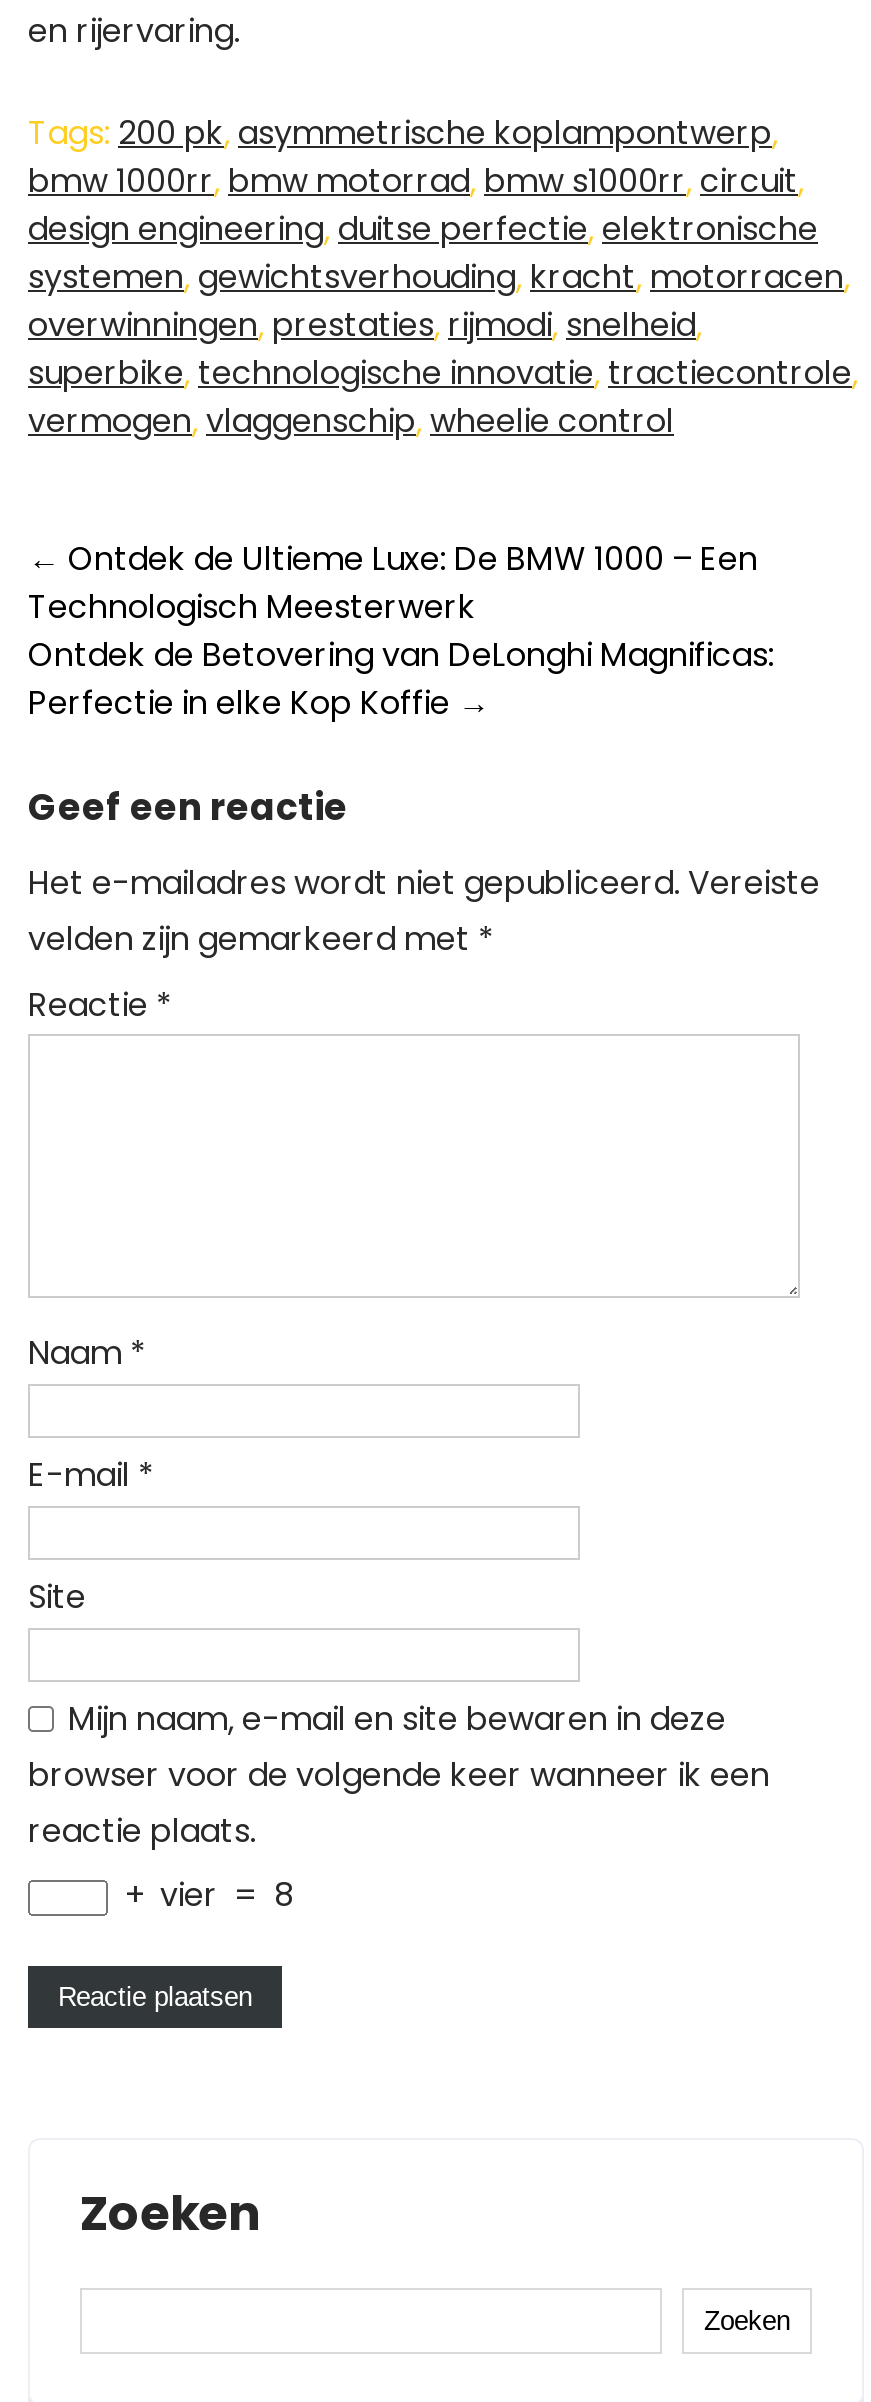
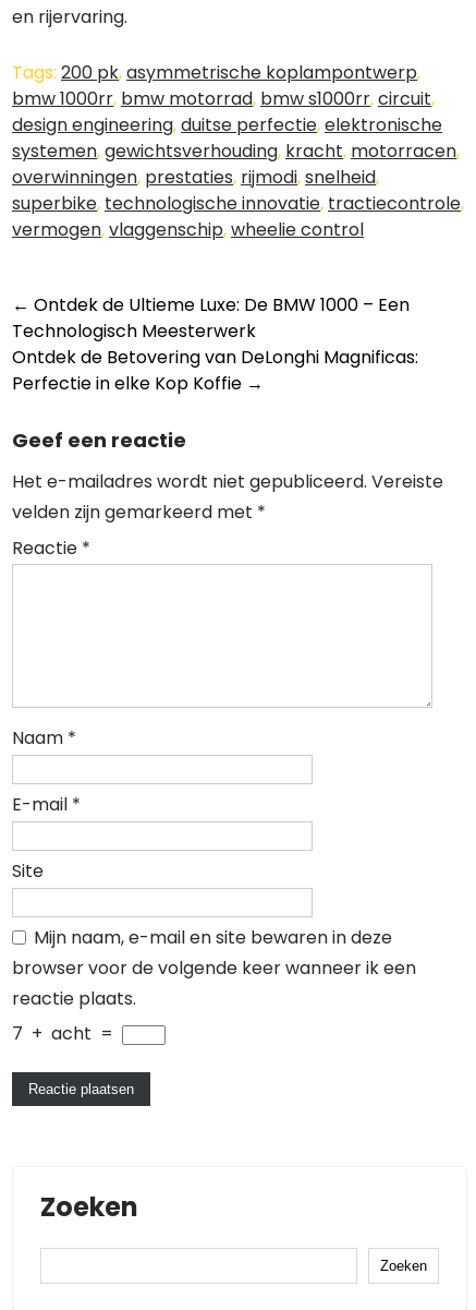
- + vier = 8
+ 7 + acht =
